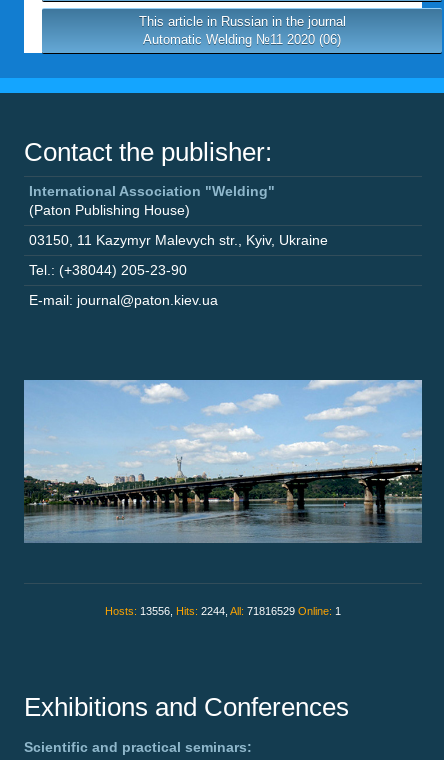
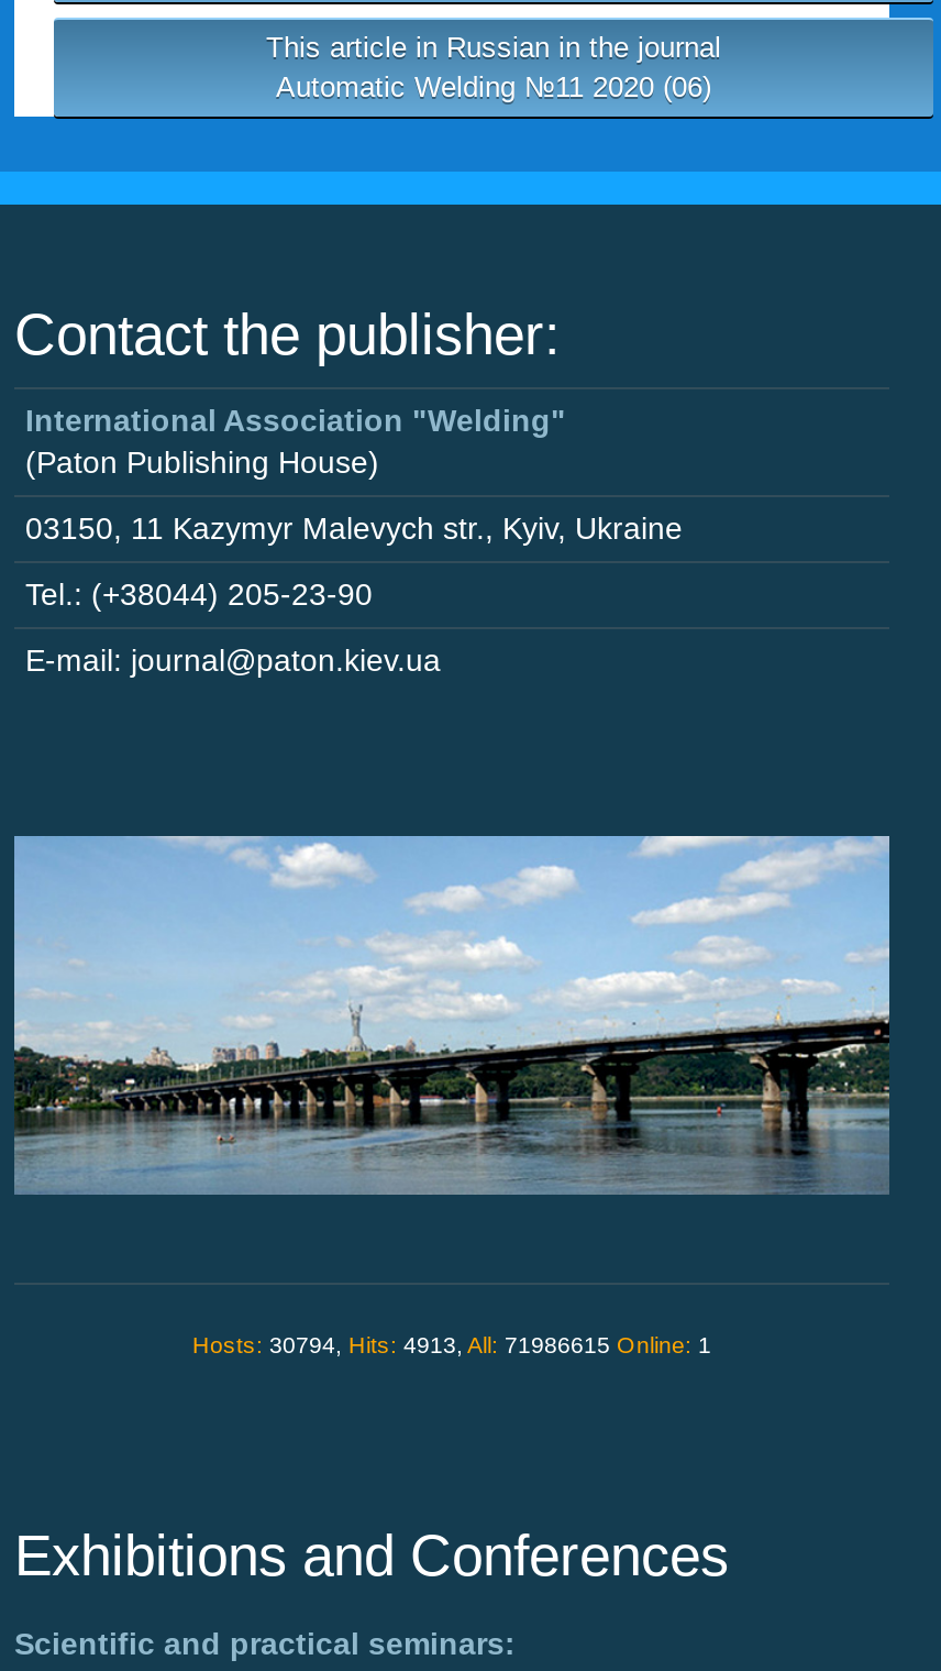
- Hosts: 13556, Hits: 2244, All: 71816529 Online: 1
+ Hosts: 30794, Hits: 4913, All: 71986615 Online: 1
